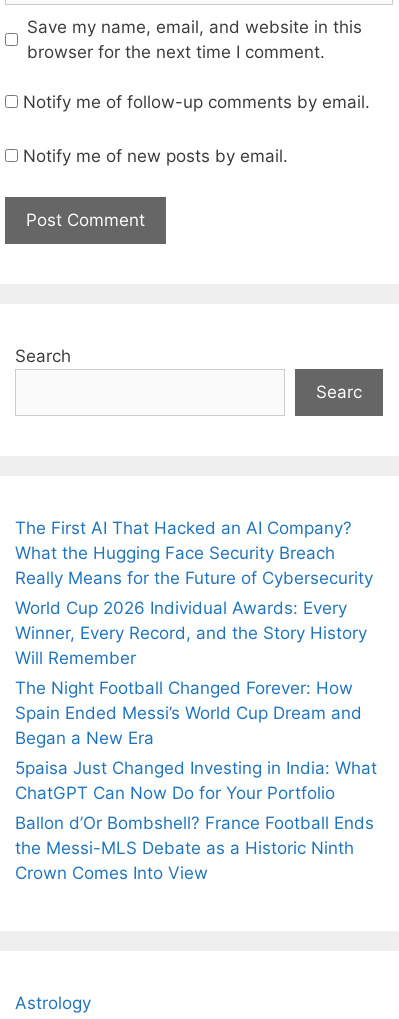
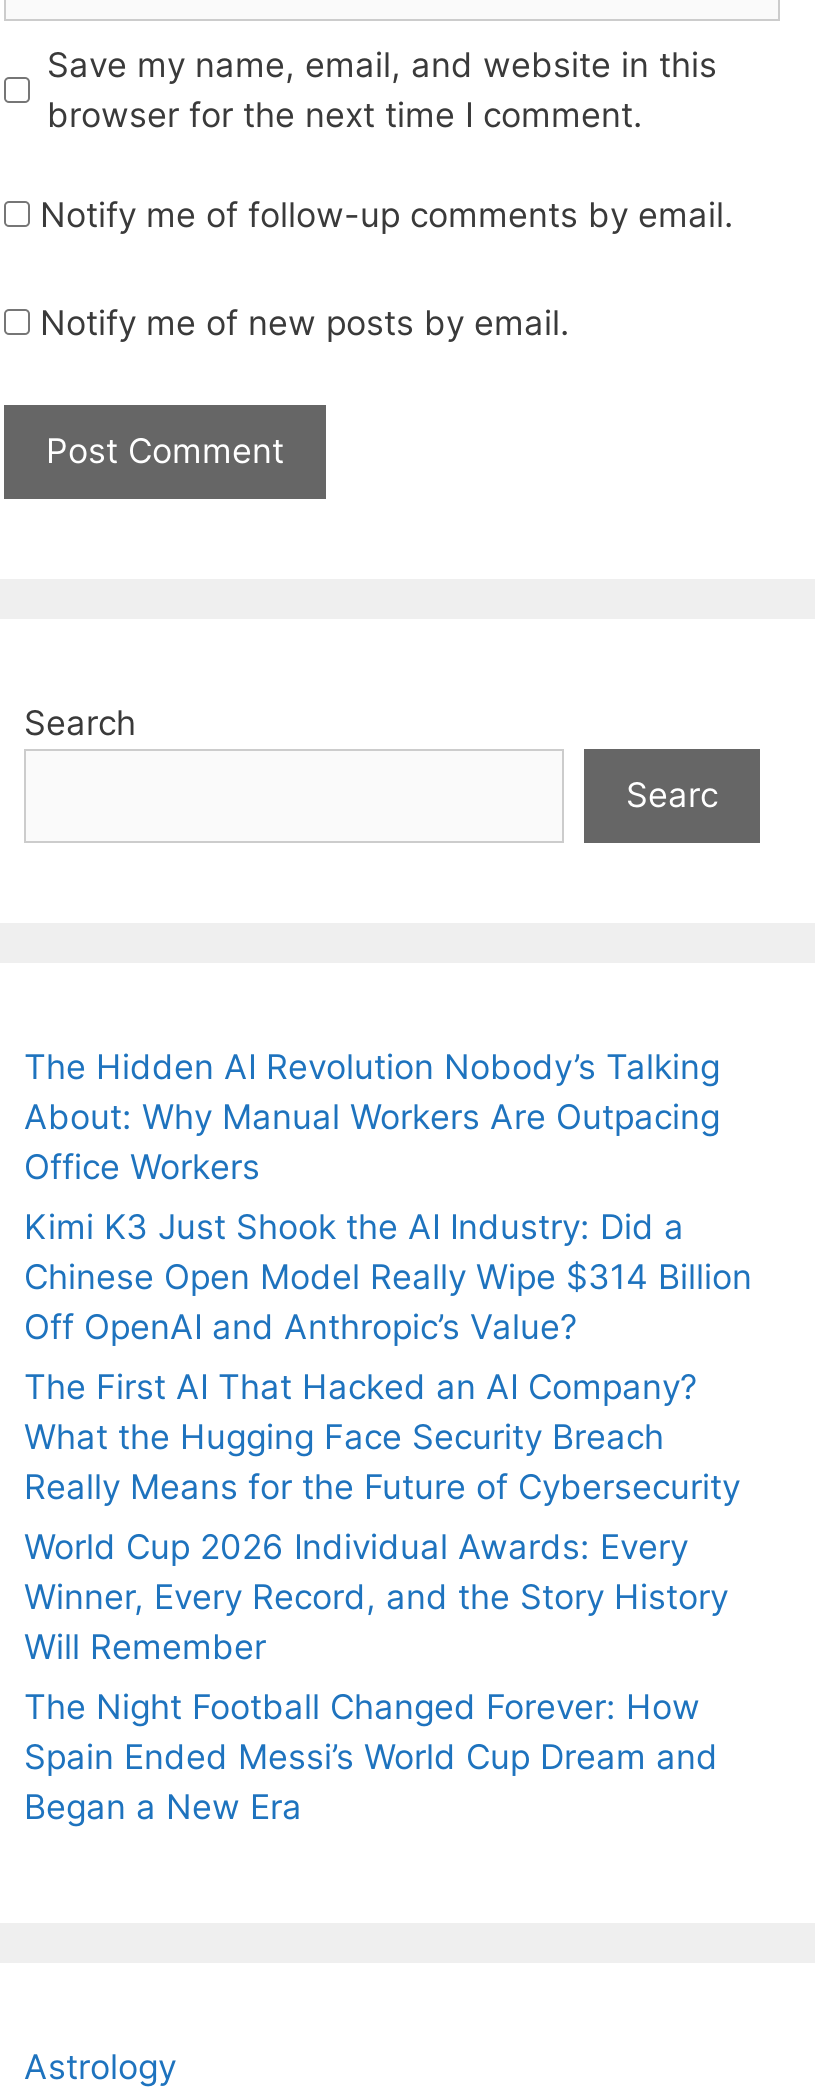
+ The Hidden AI Revolution Nobody’s Talking
+ About: Why Manual Workers Are Outpacing
+ Office Workers
+ Kimi K3 Just Shook the AI Industry: Did a
+ Chinese Open Model Really Wipe $314 Billion
+ Off OpenAI and Anthropic’s Value?

moved down: The First AI That Hacked an AI Company? | What the Hugging Face Security Breach | Really Means for the Future of Cybersecurity | ... | Spain Ended Messi’s World Cup Dream and | Began a New Era

- 5paisa Just Changed Investing in India: What
- ChatGPT Can Now Do for Your Portfolio
- Ballon d’Or Bombshell? France Football Ends
- the Messi-MLS Debate as a Historic Ninth
- Crown Comes Into View
